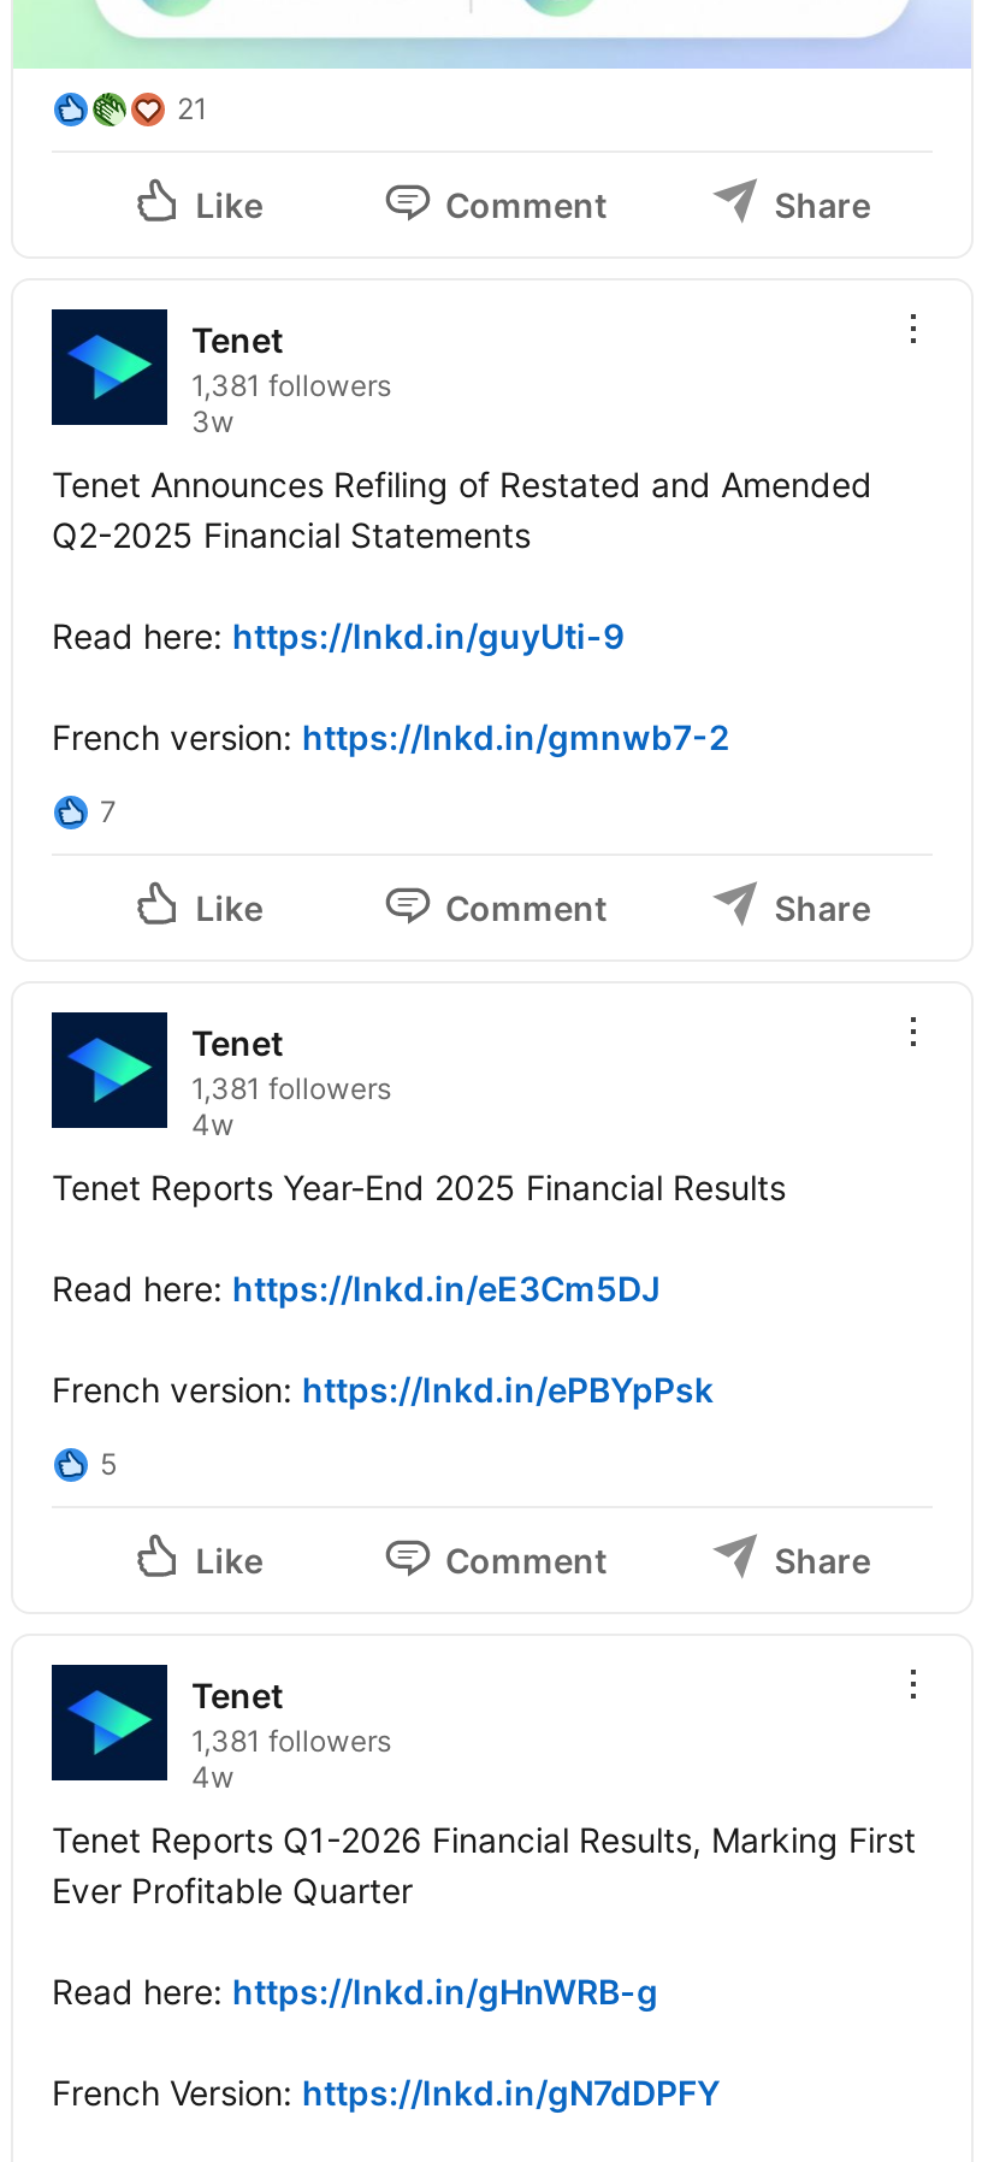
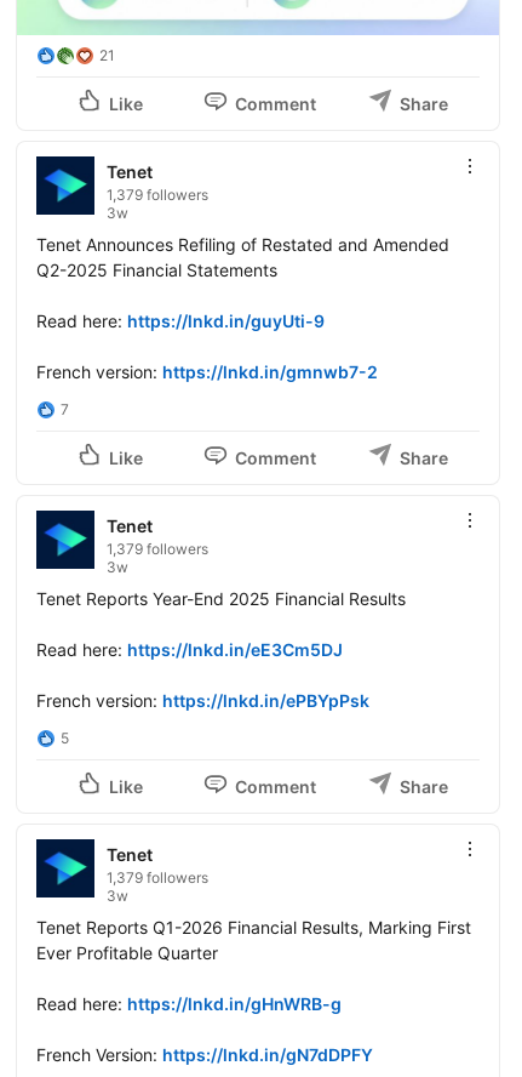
- 1,381 followers
+ 1,379 followers

- 1,381 followers
- 4w
+ 1,379 followers
+ 3w

- 1,381 followers
- 4w
+ 1,379 followers
+ 3w
